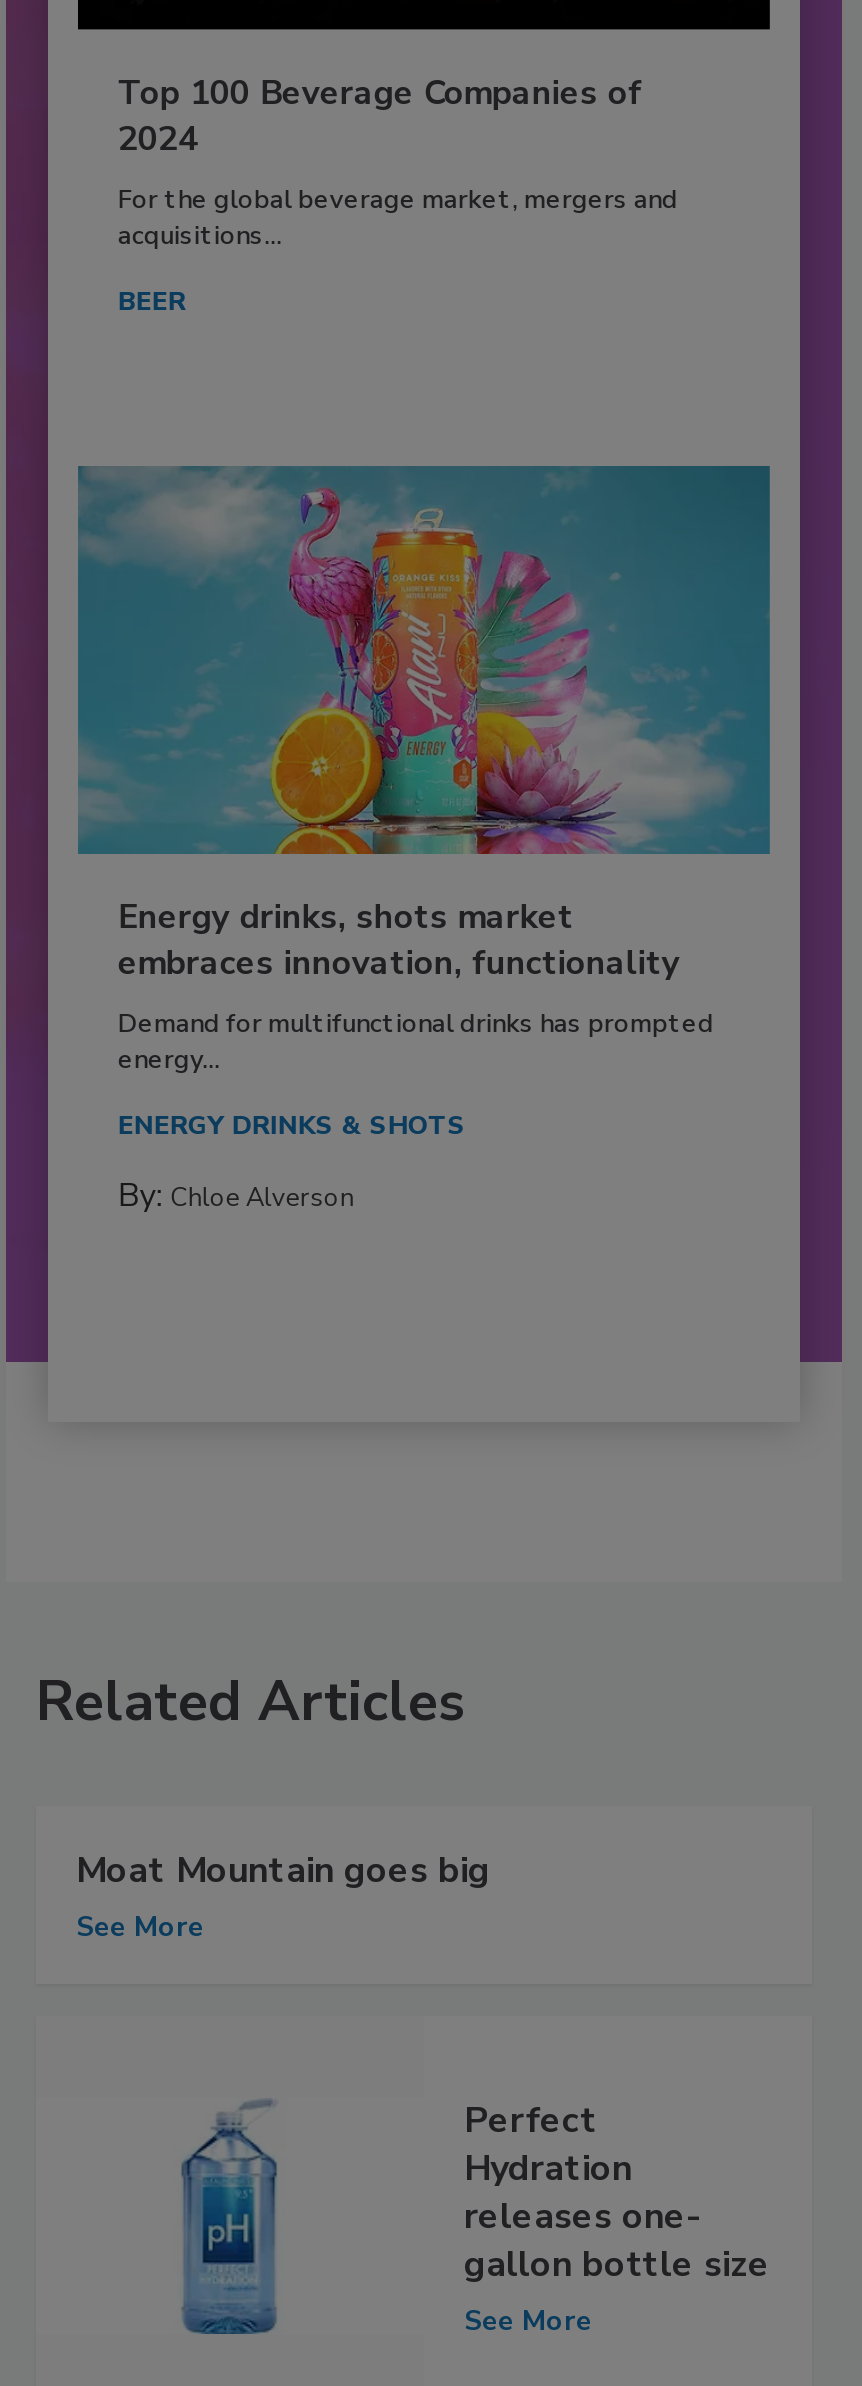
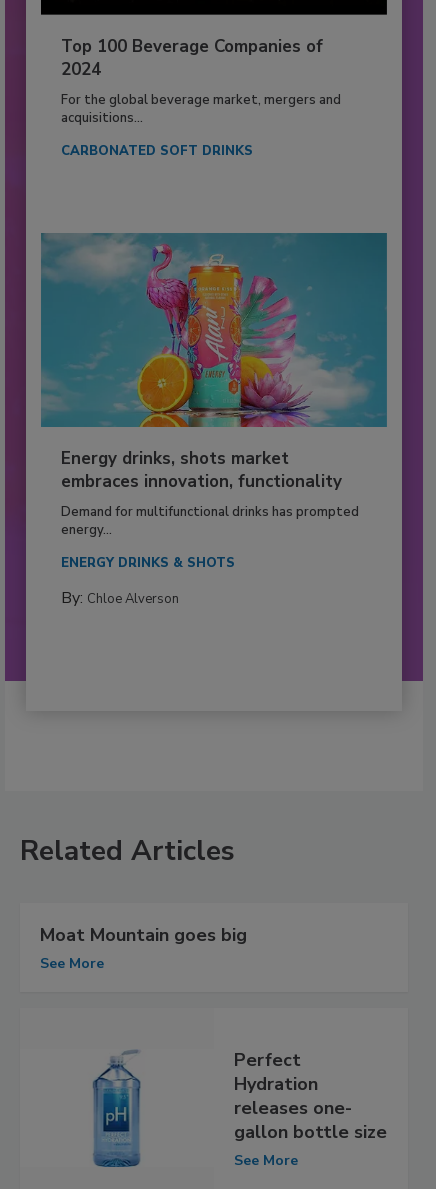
- BEER
+ CARBONATED SOFT DRINKS
